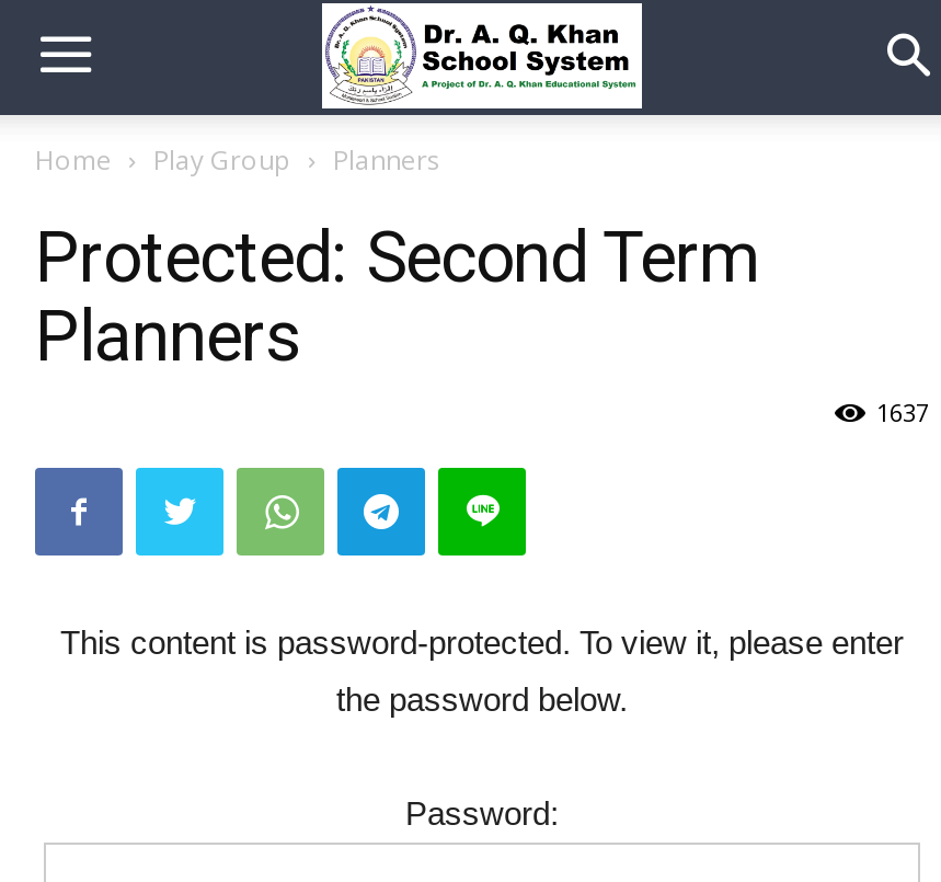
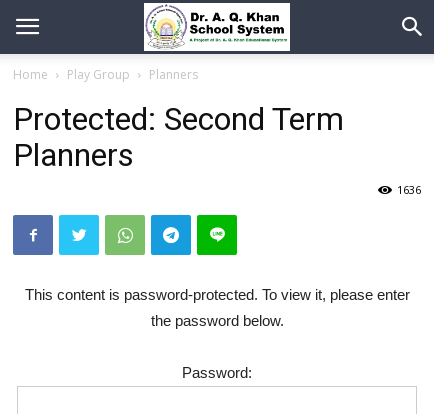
- 1637
+ 1636
